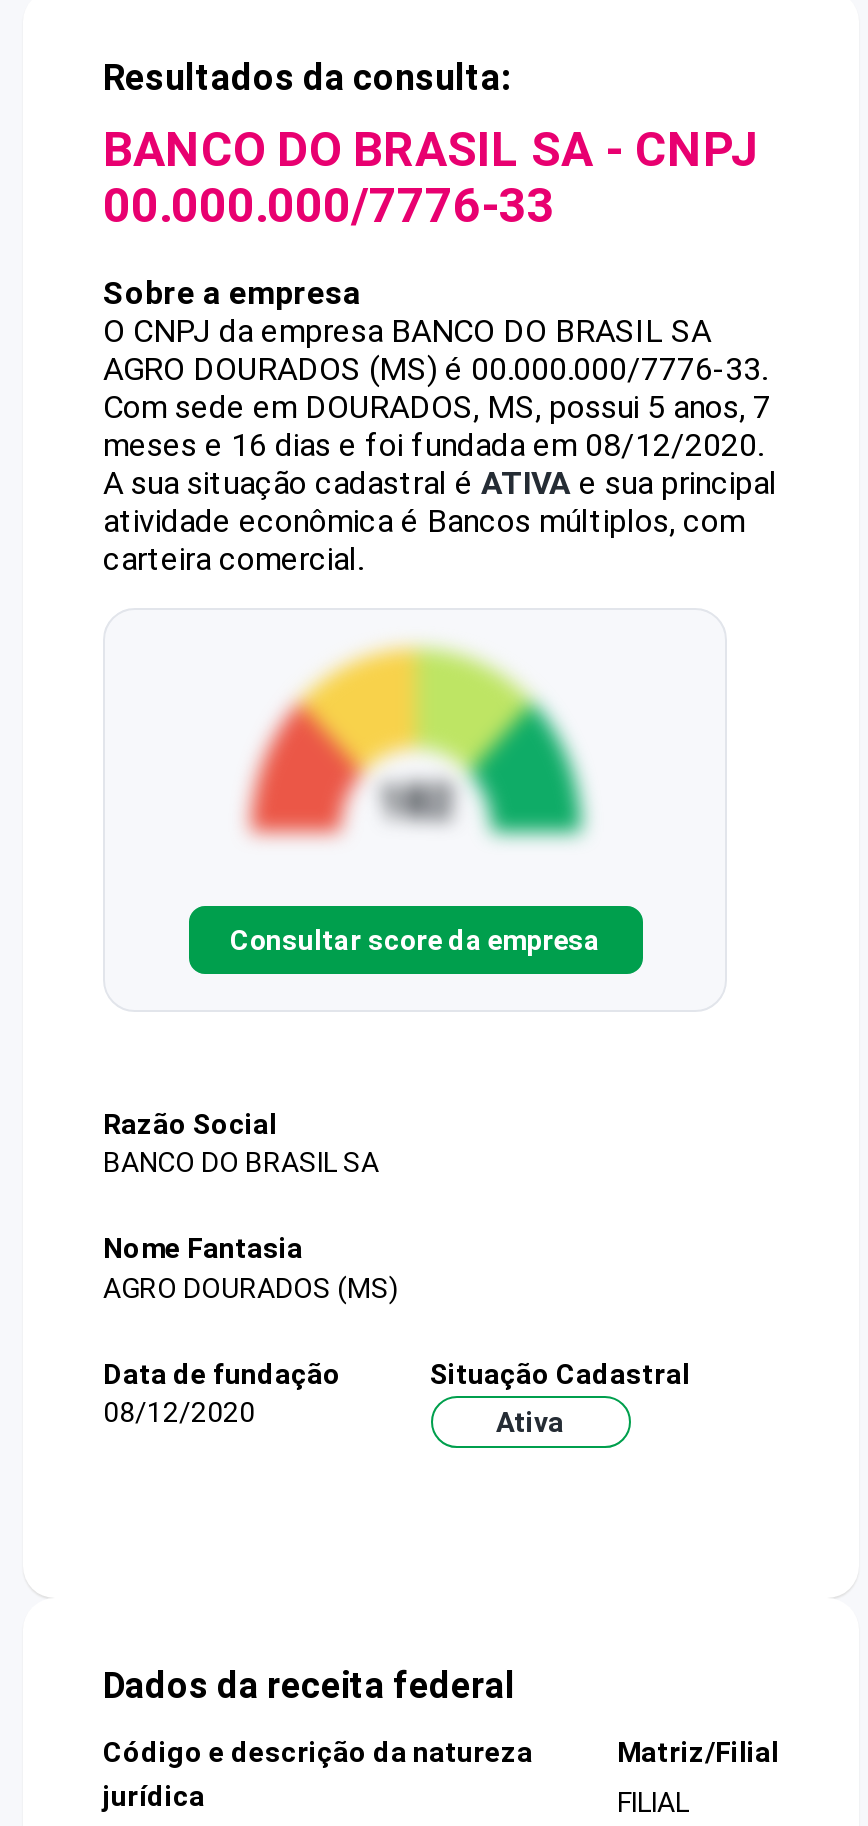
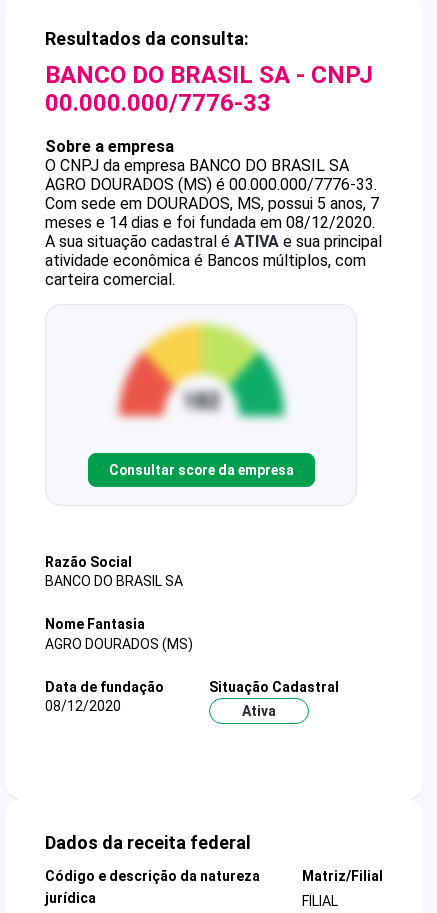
- meses e 16 dias e foi fundada em 08/12/2020.
+ meses e 14 dias e foi fundada em 08/12/2020.
